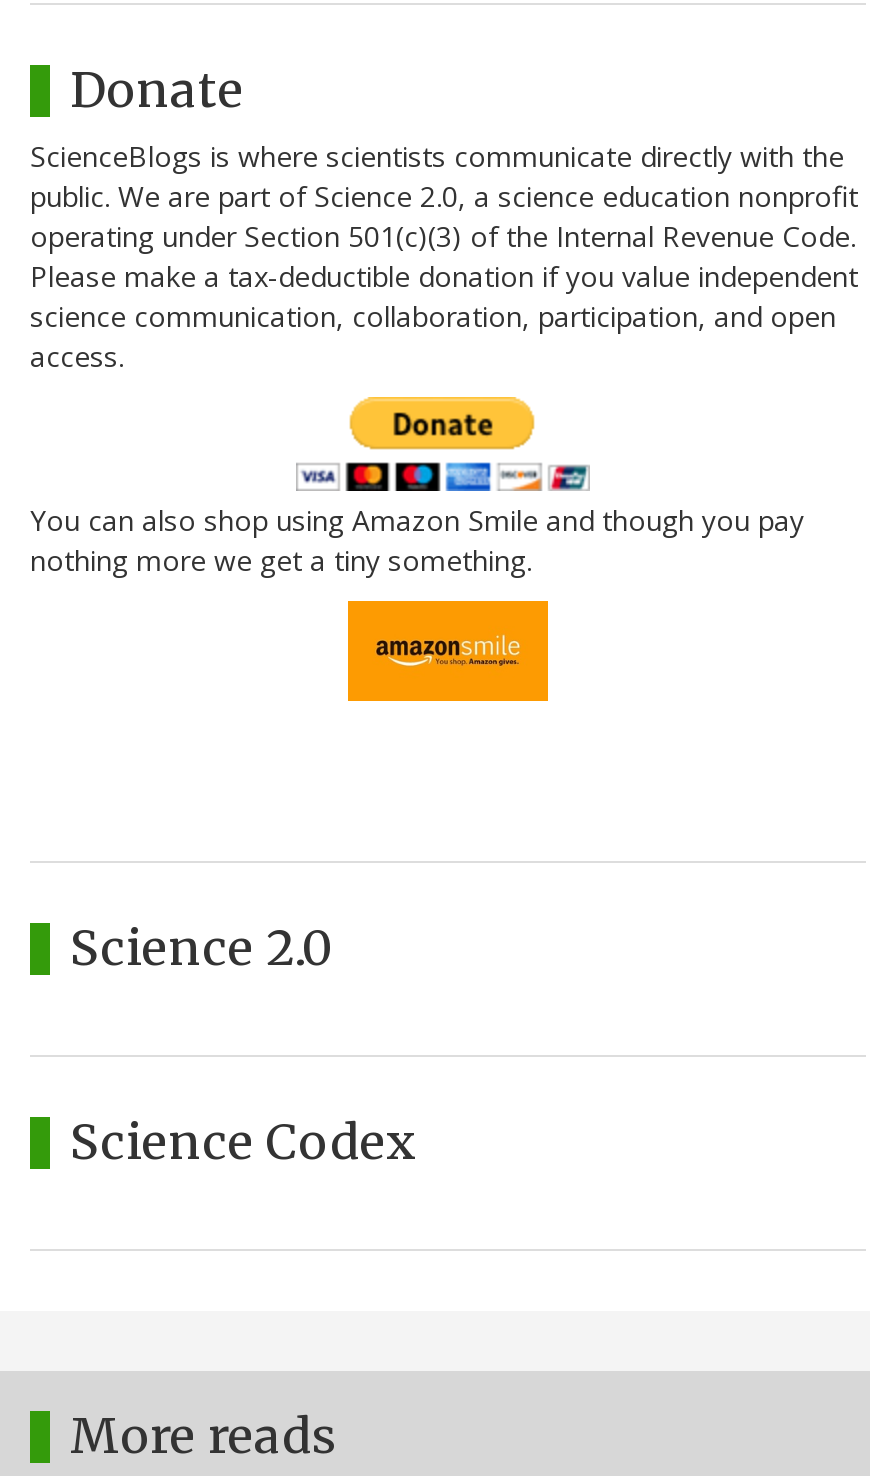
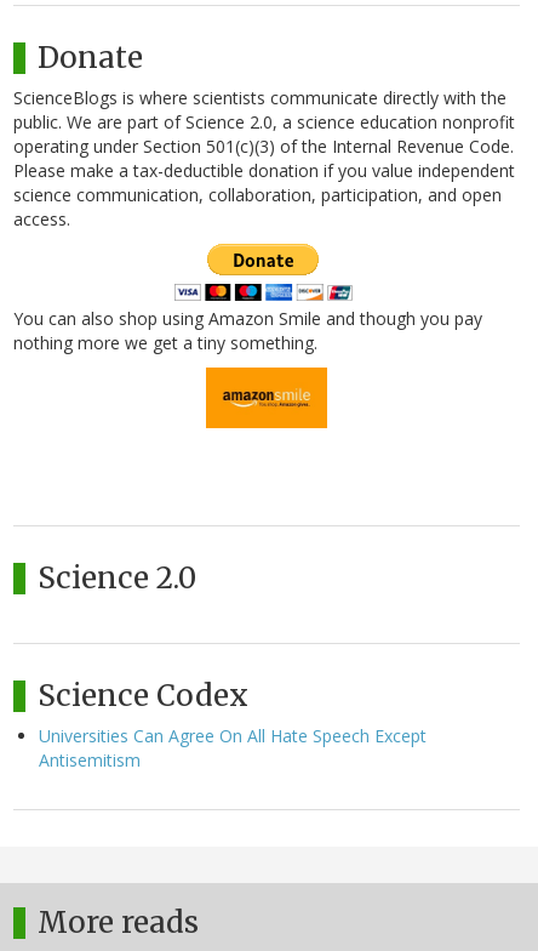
+ Universities Can Agree On All Hate Speech Except
+ Antisemitism
